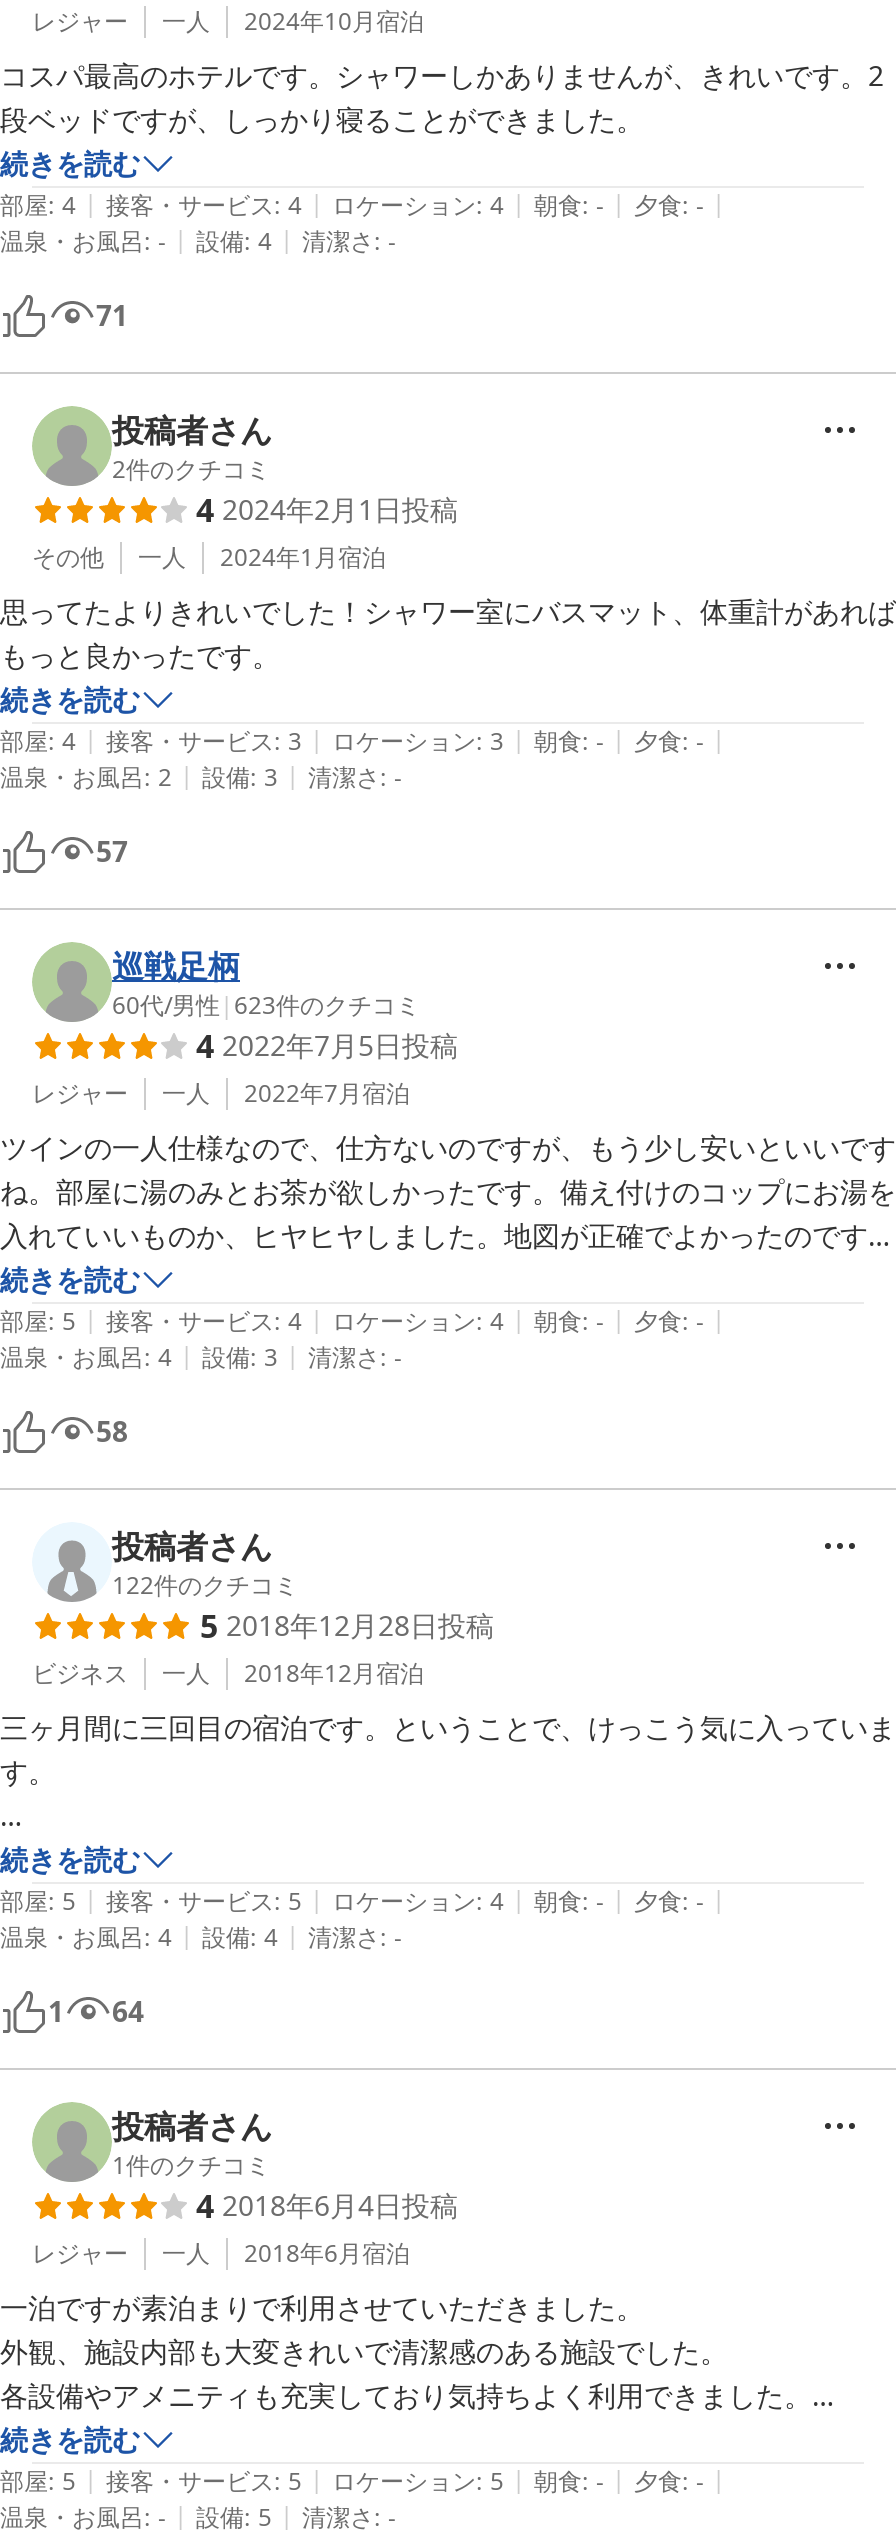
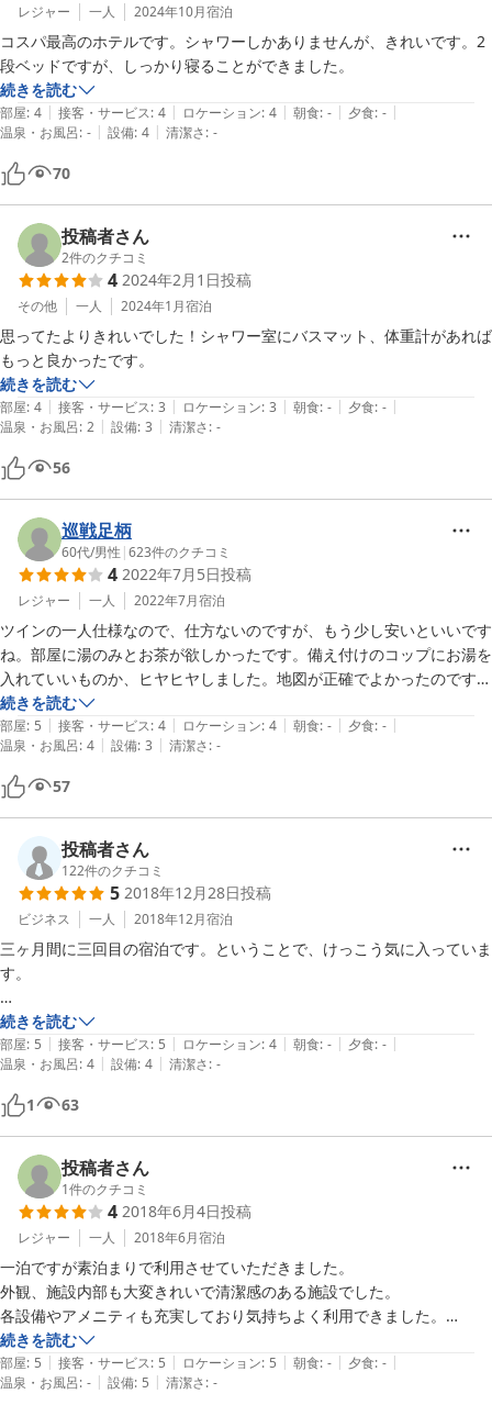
- 71
+ 70

- 57
+ 56

- 58
+ 57

- 1 64
+ 1 63
